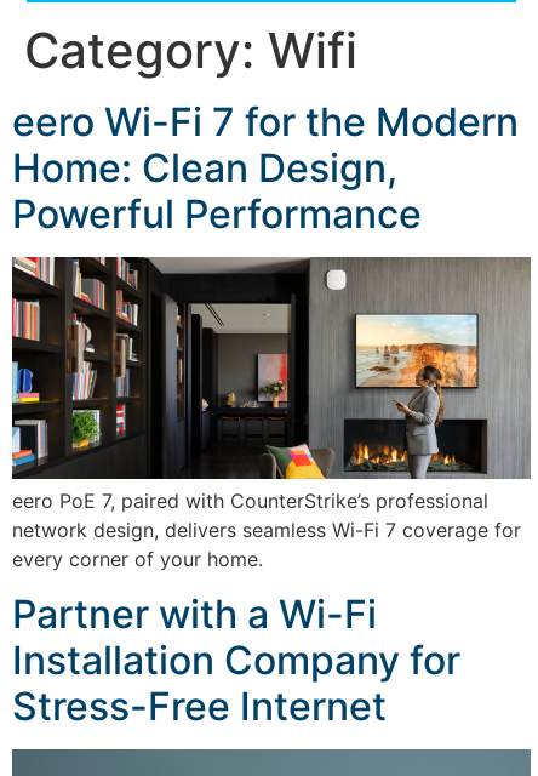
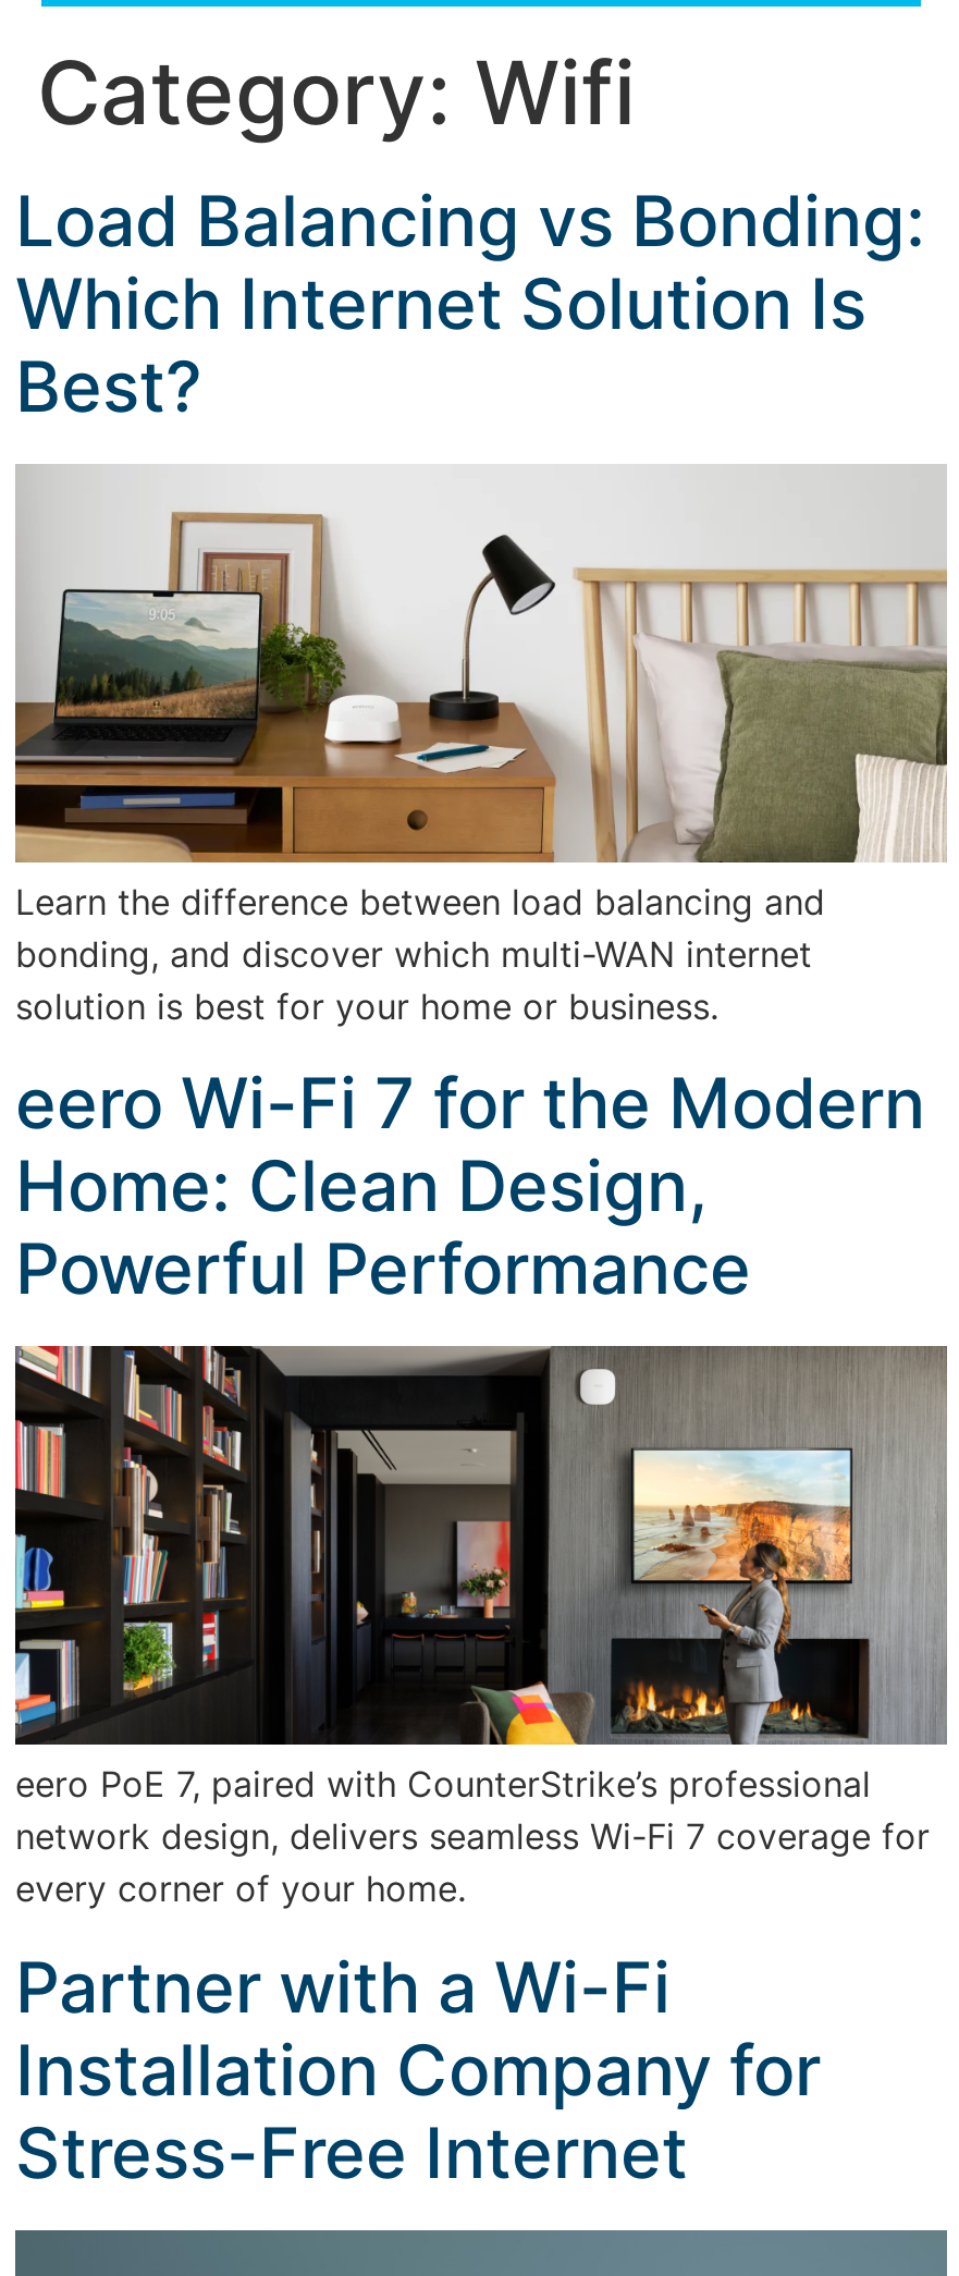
+ [image]
+ Learn the difference between load balancing and
+ bonding, and discover which multi-WAN internet
+ solution is best for your home or business.

+ Load Balancing vs Bonding:
+ Which Internet Solution Is
+ Best?
